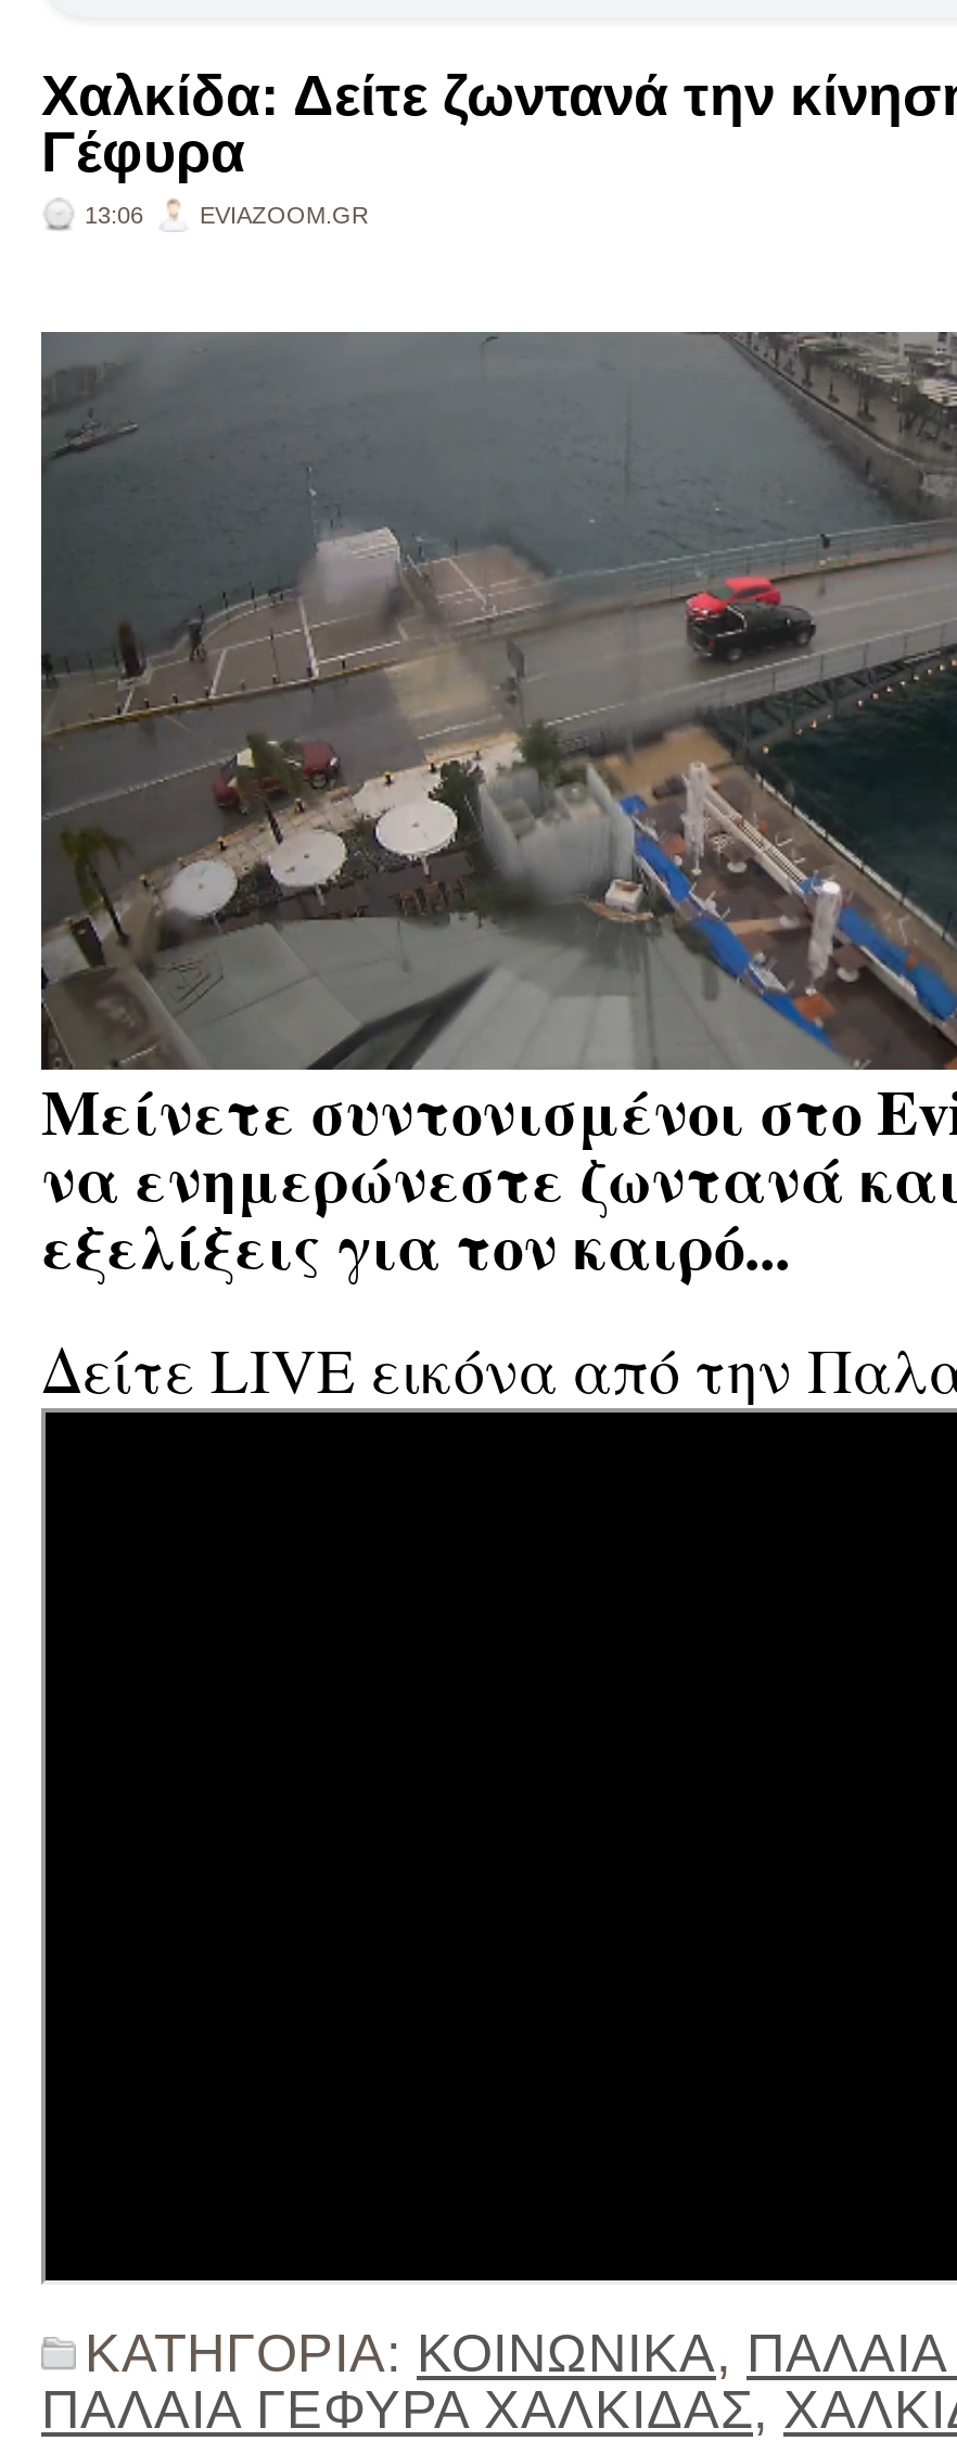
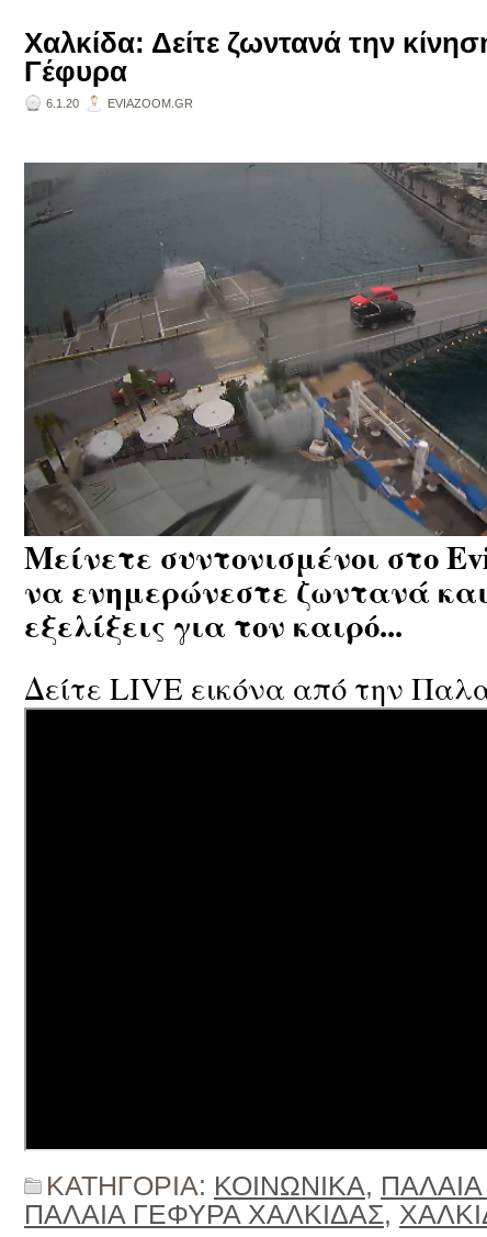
- 13:06
+ 6.1.20
